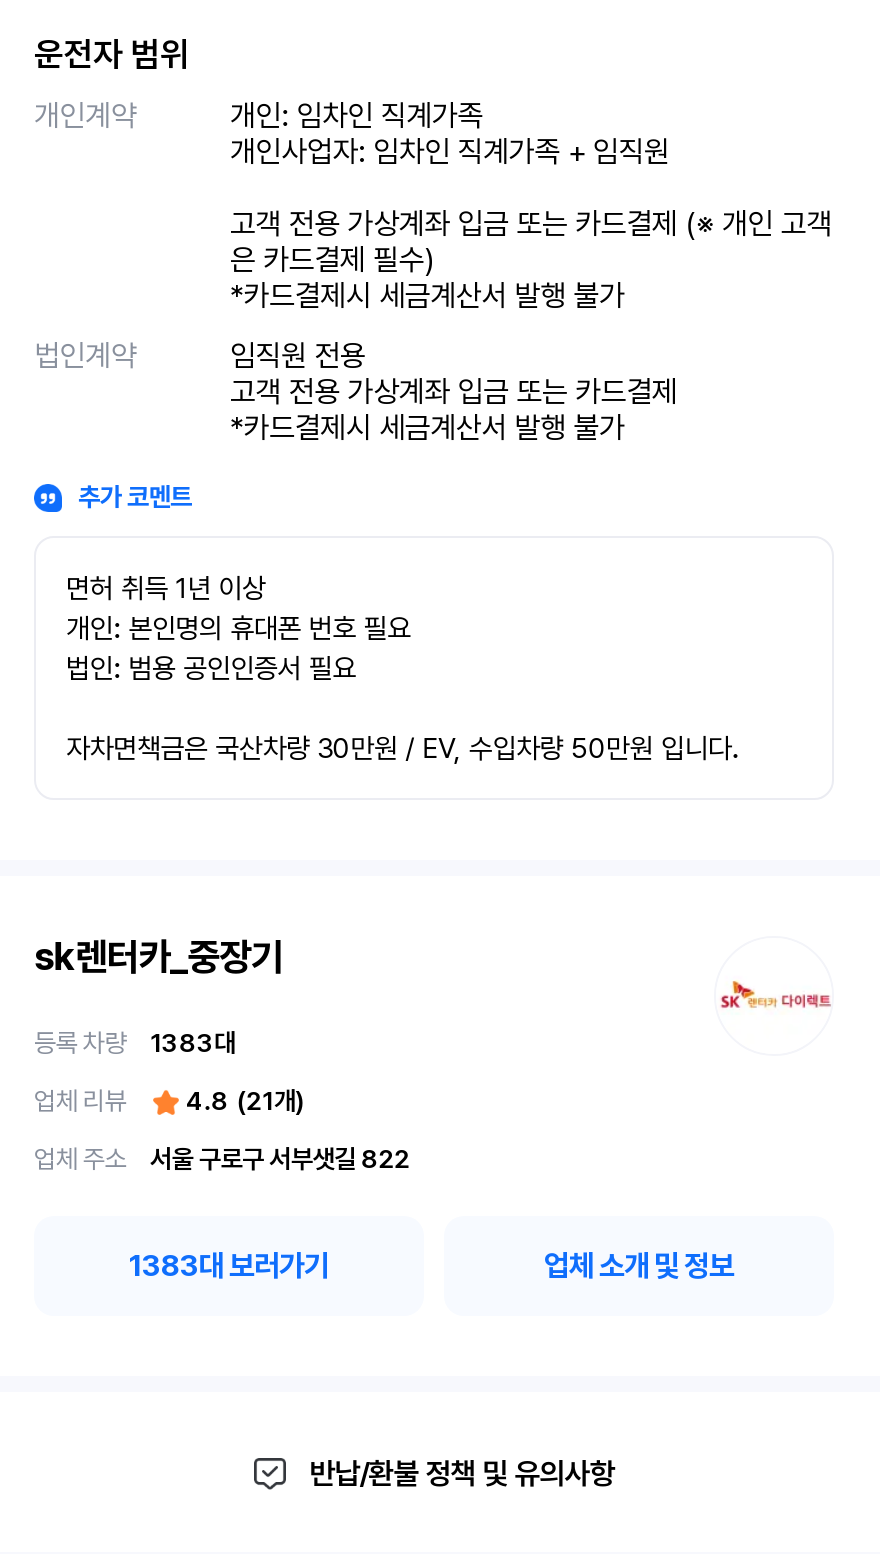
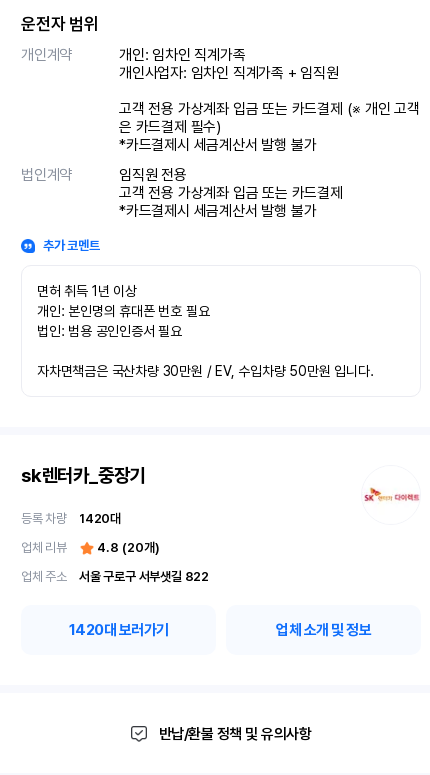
- 등록 차량 1383대
+ 등록 차량 1420대

- 업체 리뷰 4.8 (21개)
+ 업체 리뷰 4.8 (20개)

- 1383대 보러가기
+ 1420대 보러가기
